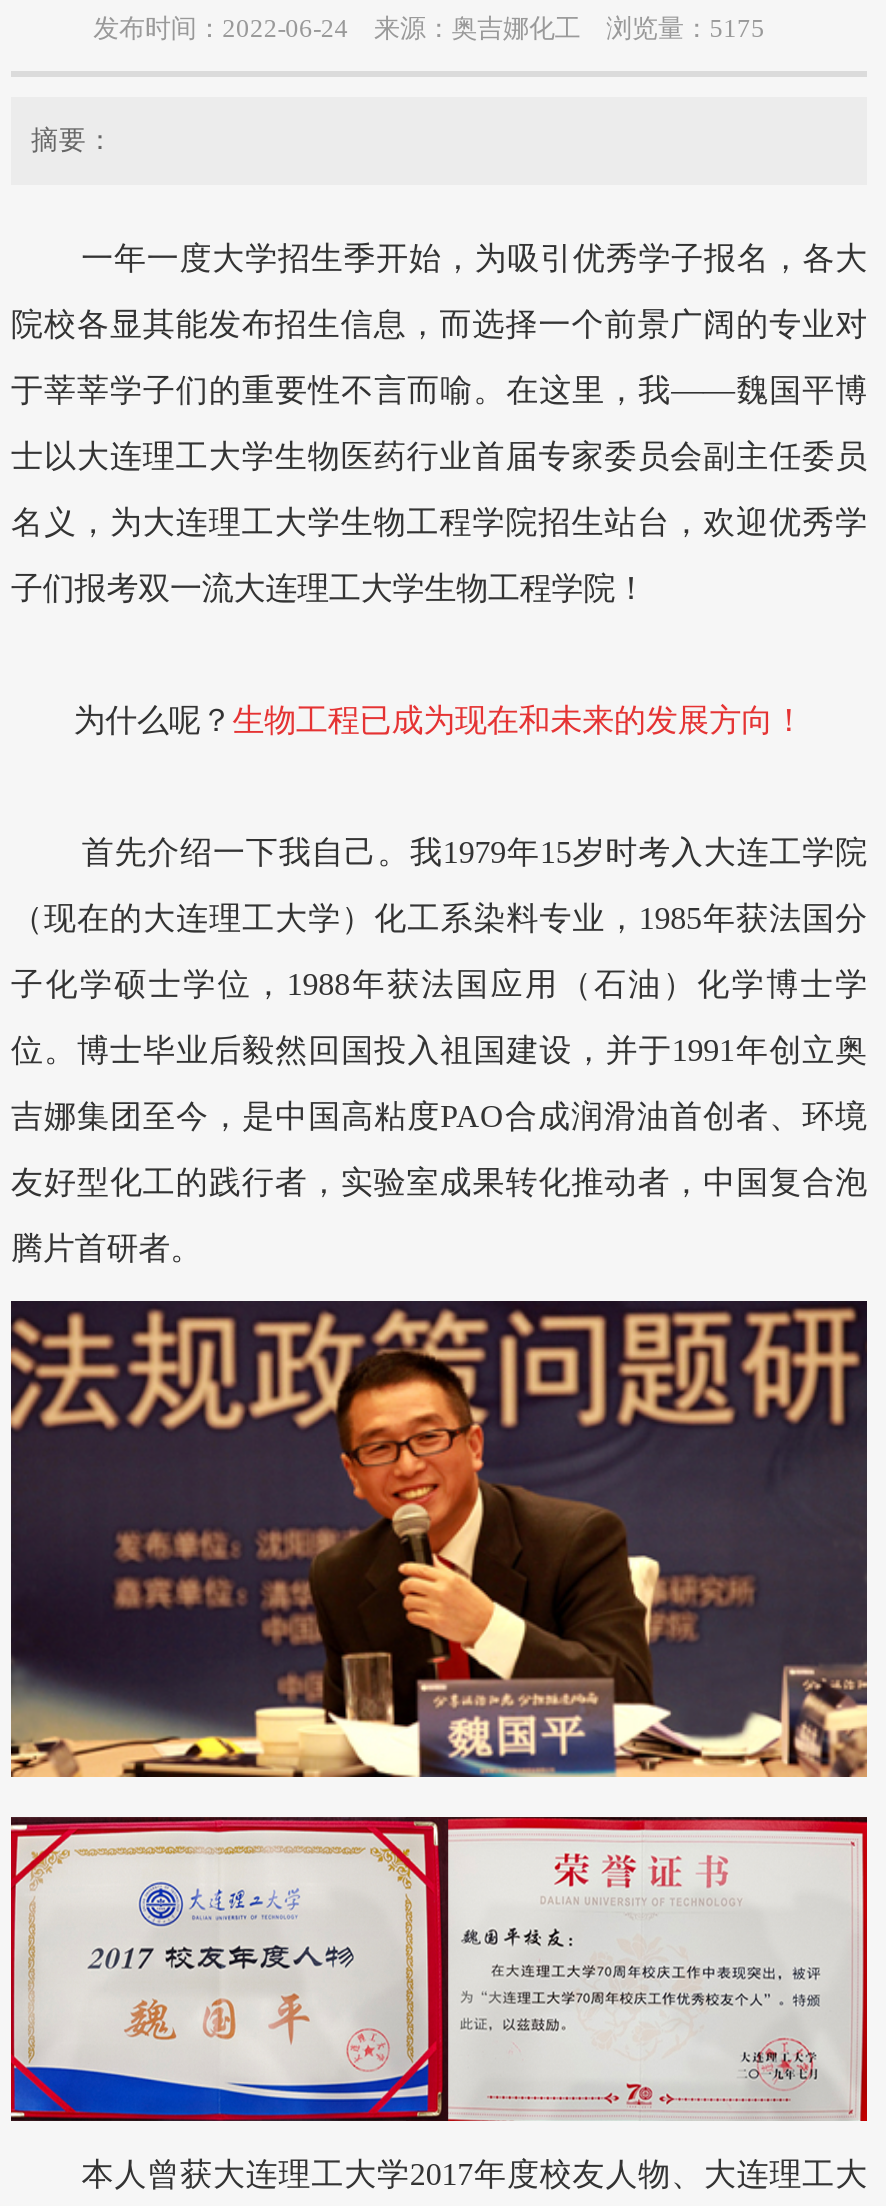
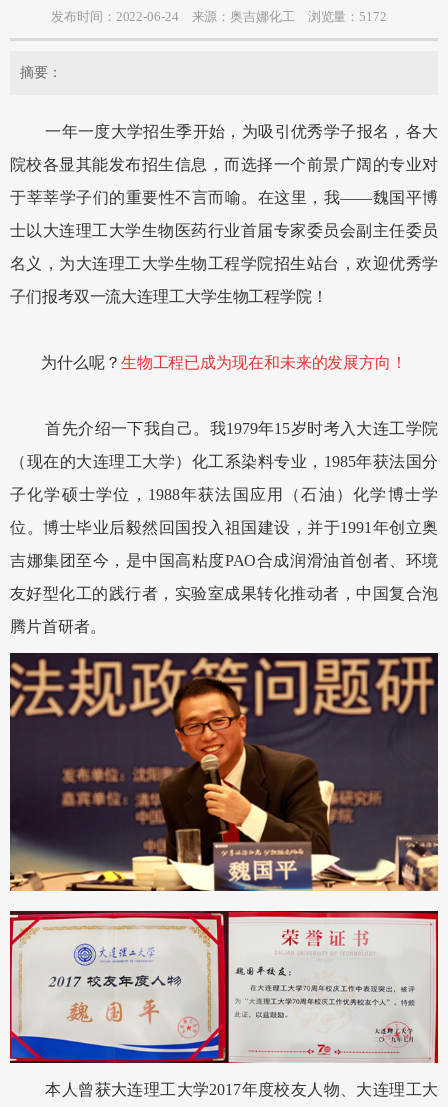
- 发布时间：2022-06-24 来源：奥吉娜化工 浏览量：5175
+ 发布时间：2022-06-24 来源：奥吉娜化工 浏览量：5172
